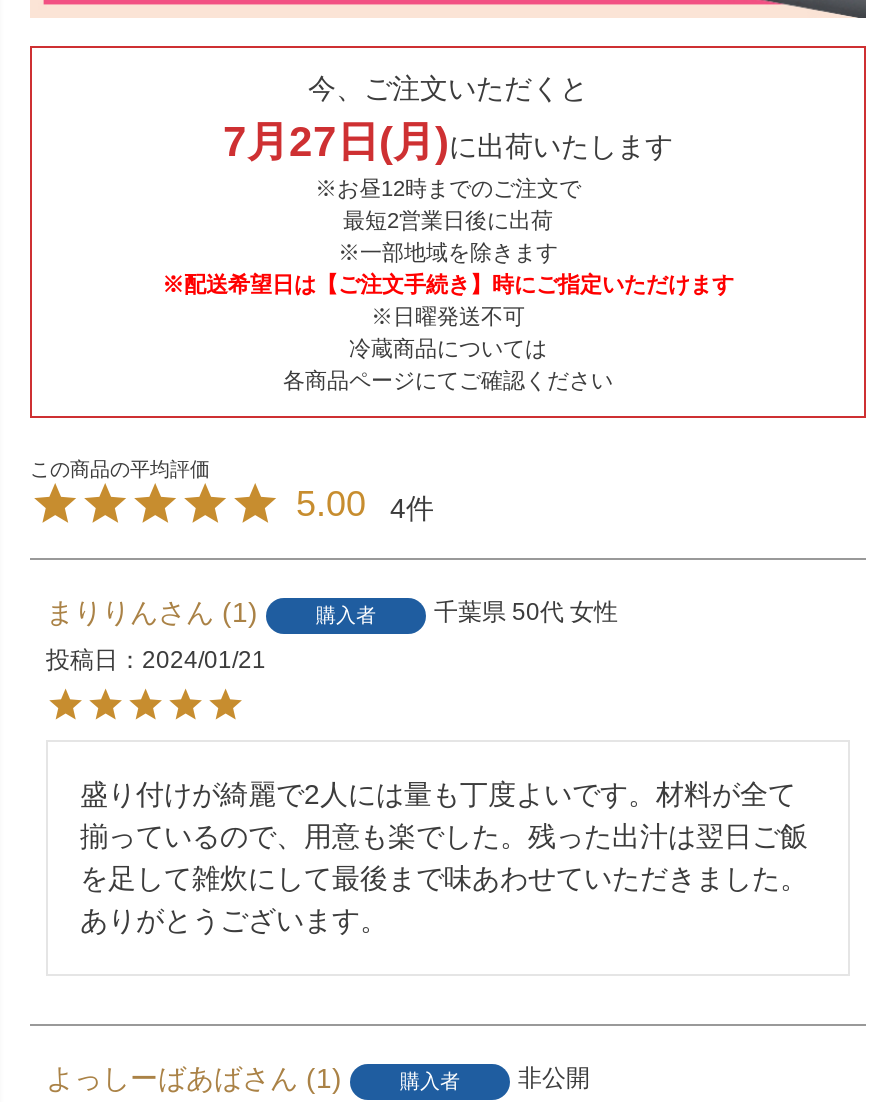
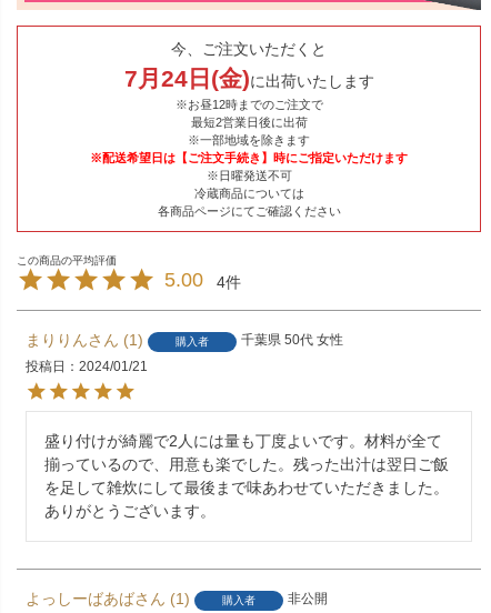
- 7月27日(月)に出荷いたします
+ 7月24日(金)に出荷いたします
